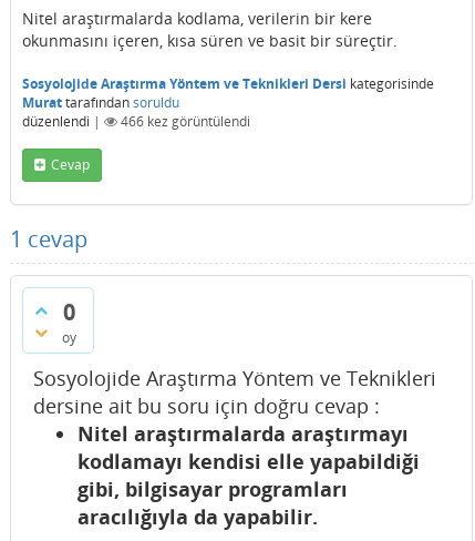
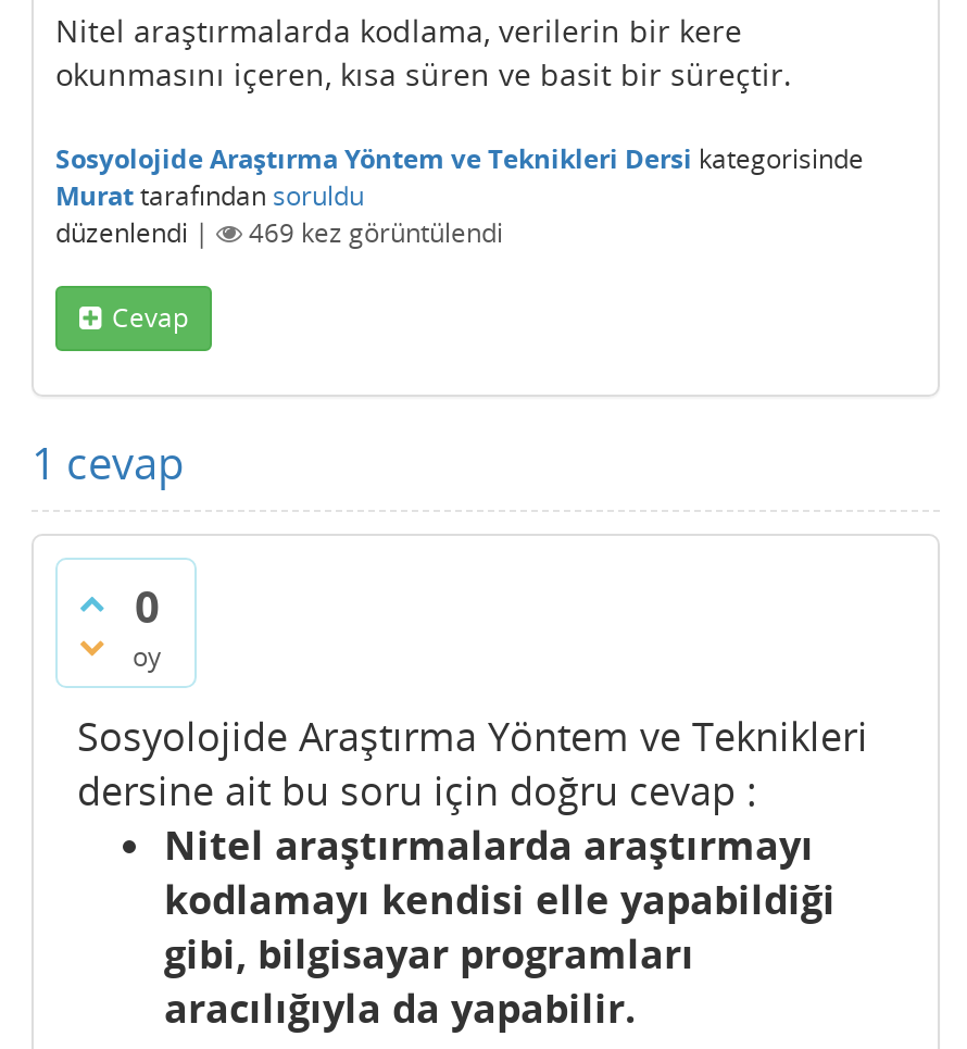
- 466 kez görüntülendi
+ 469 kez görüntülendi
